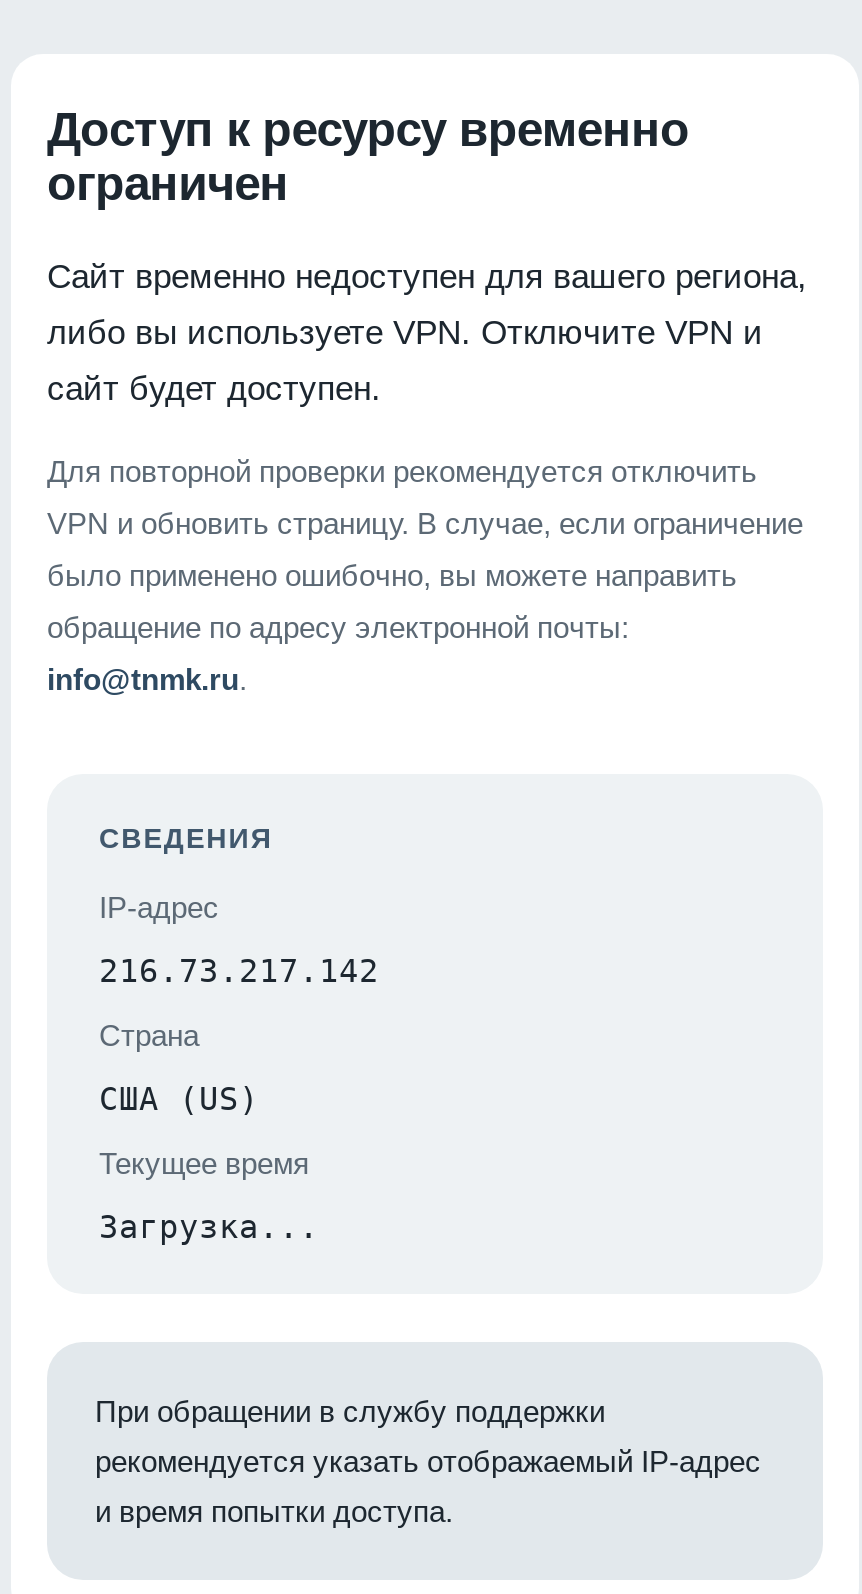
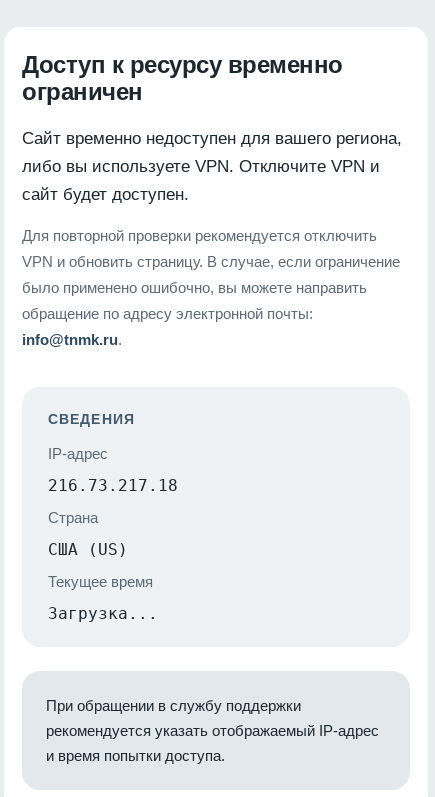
- 216.73.217.142
+ 216.73.217.18
